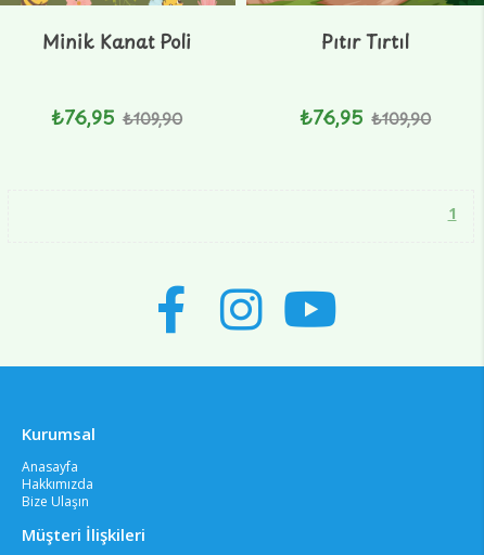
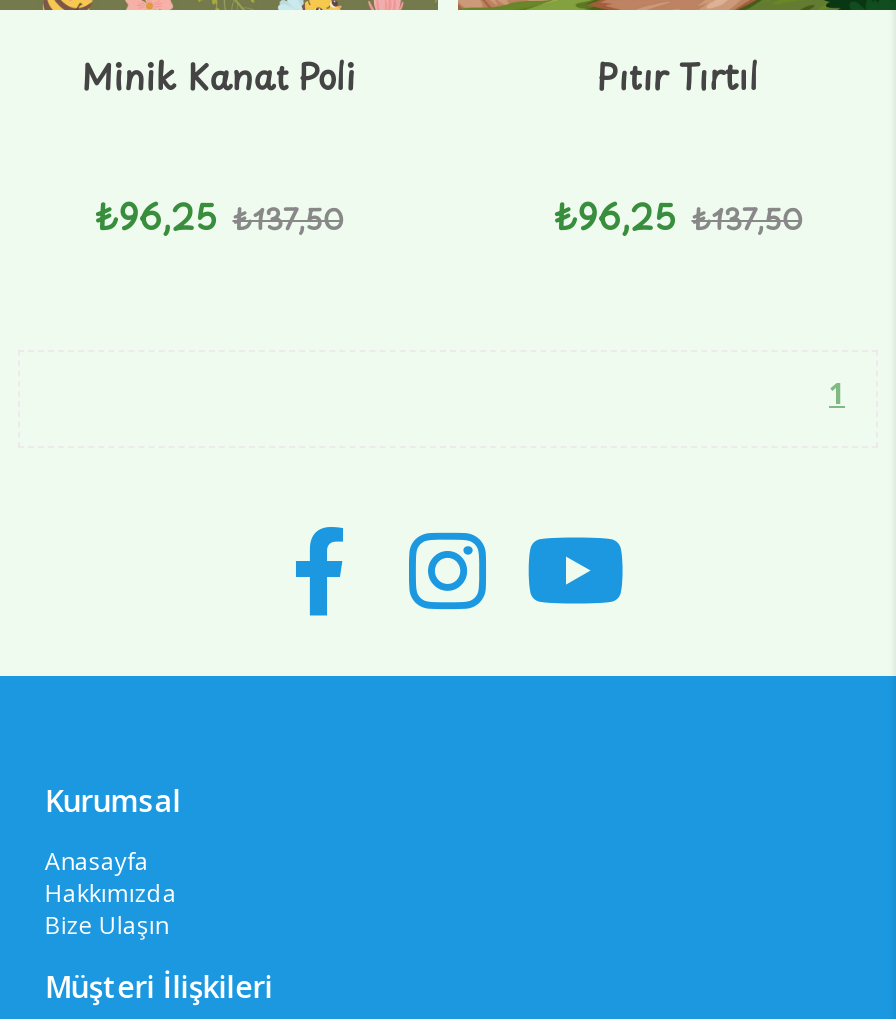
- ₺76,95 ₺109,90
+ ₺96,25 ₺137,50

- ₺76,95 ₺109,90
+ ₺96,25 ₺137,50
